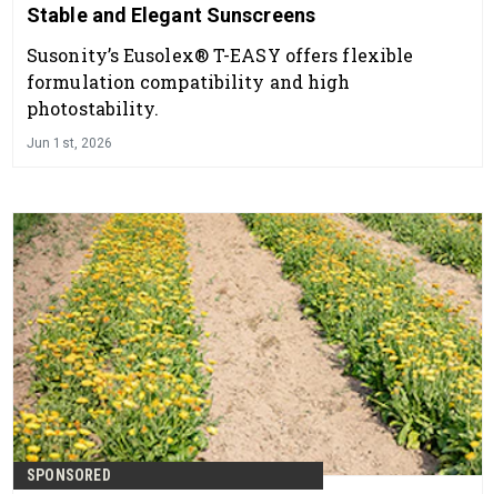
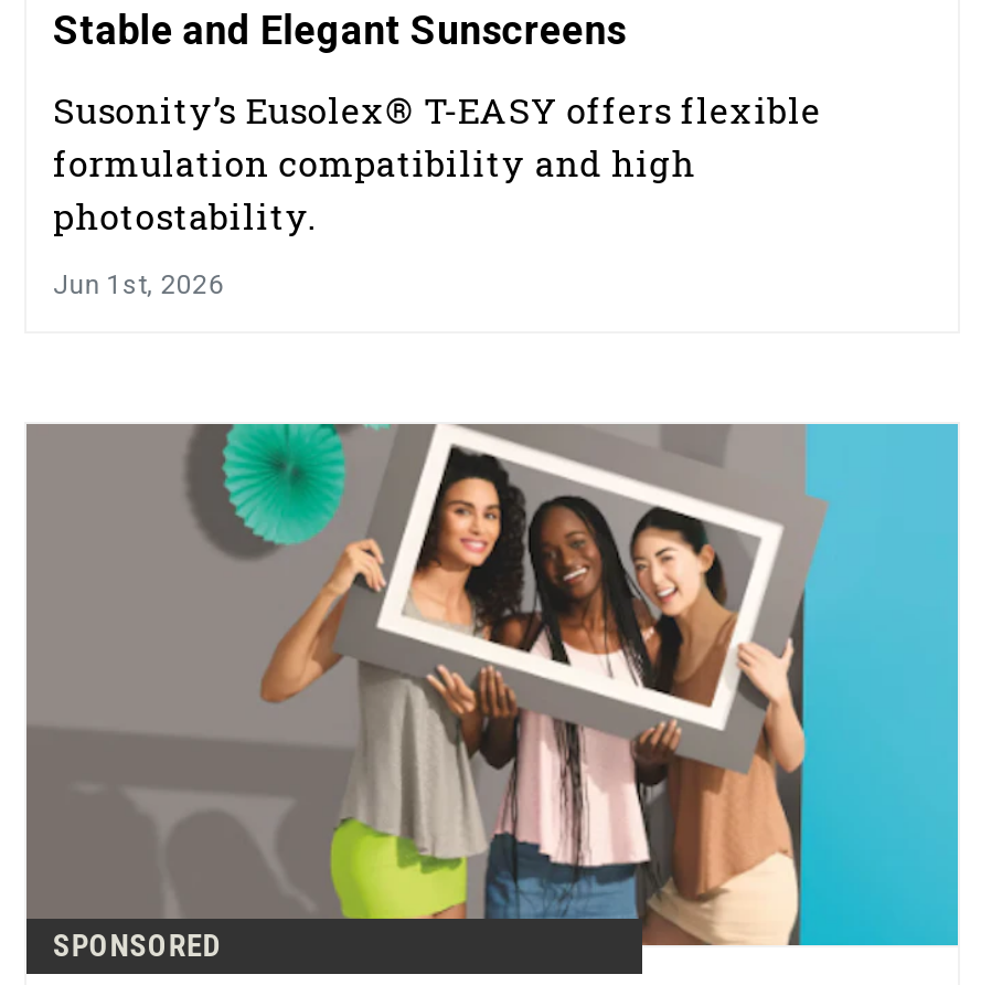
- [image]
+ [image]
